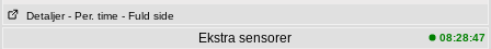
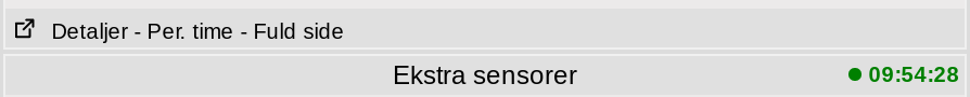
- 08:28:47
+ 09:54:28
